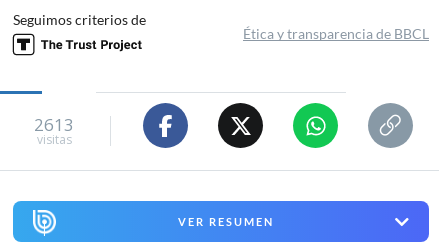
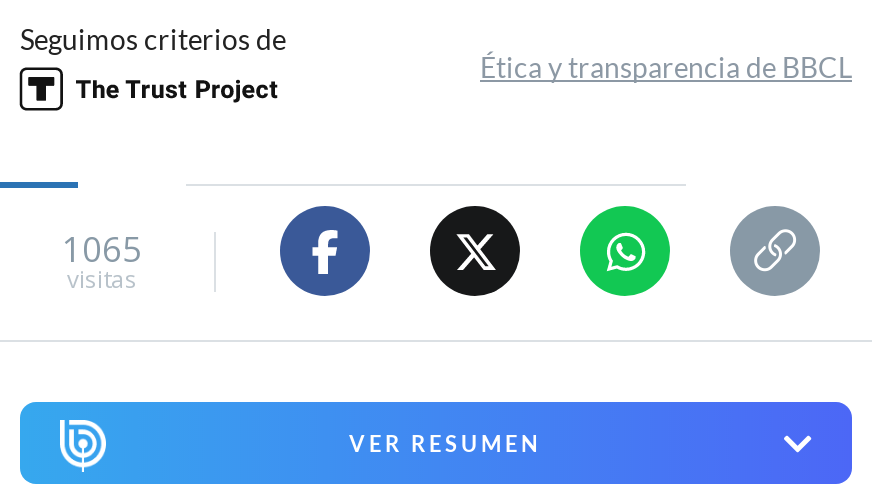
- 2613
+ 1065
